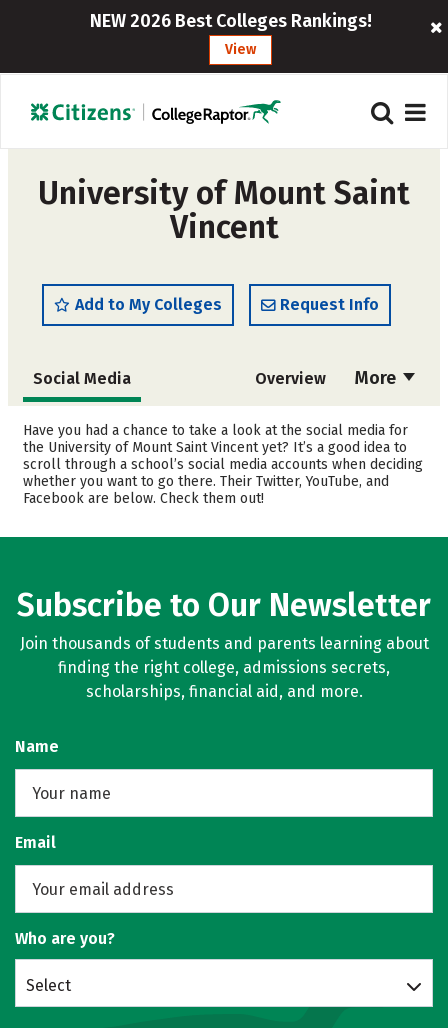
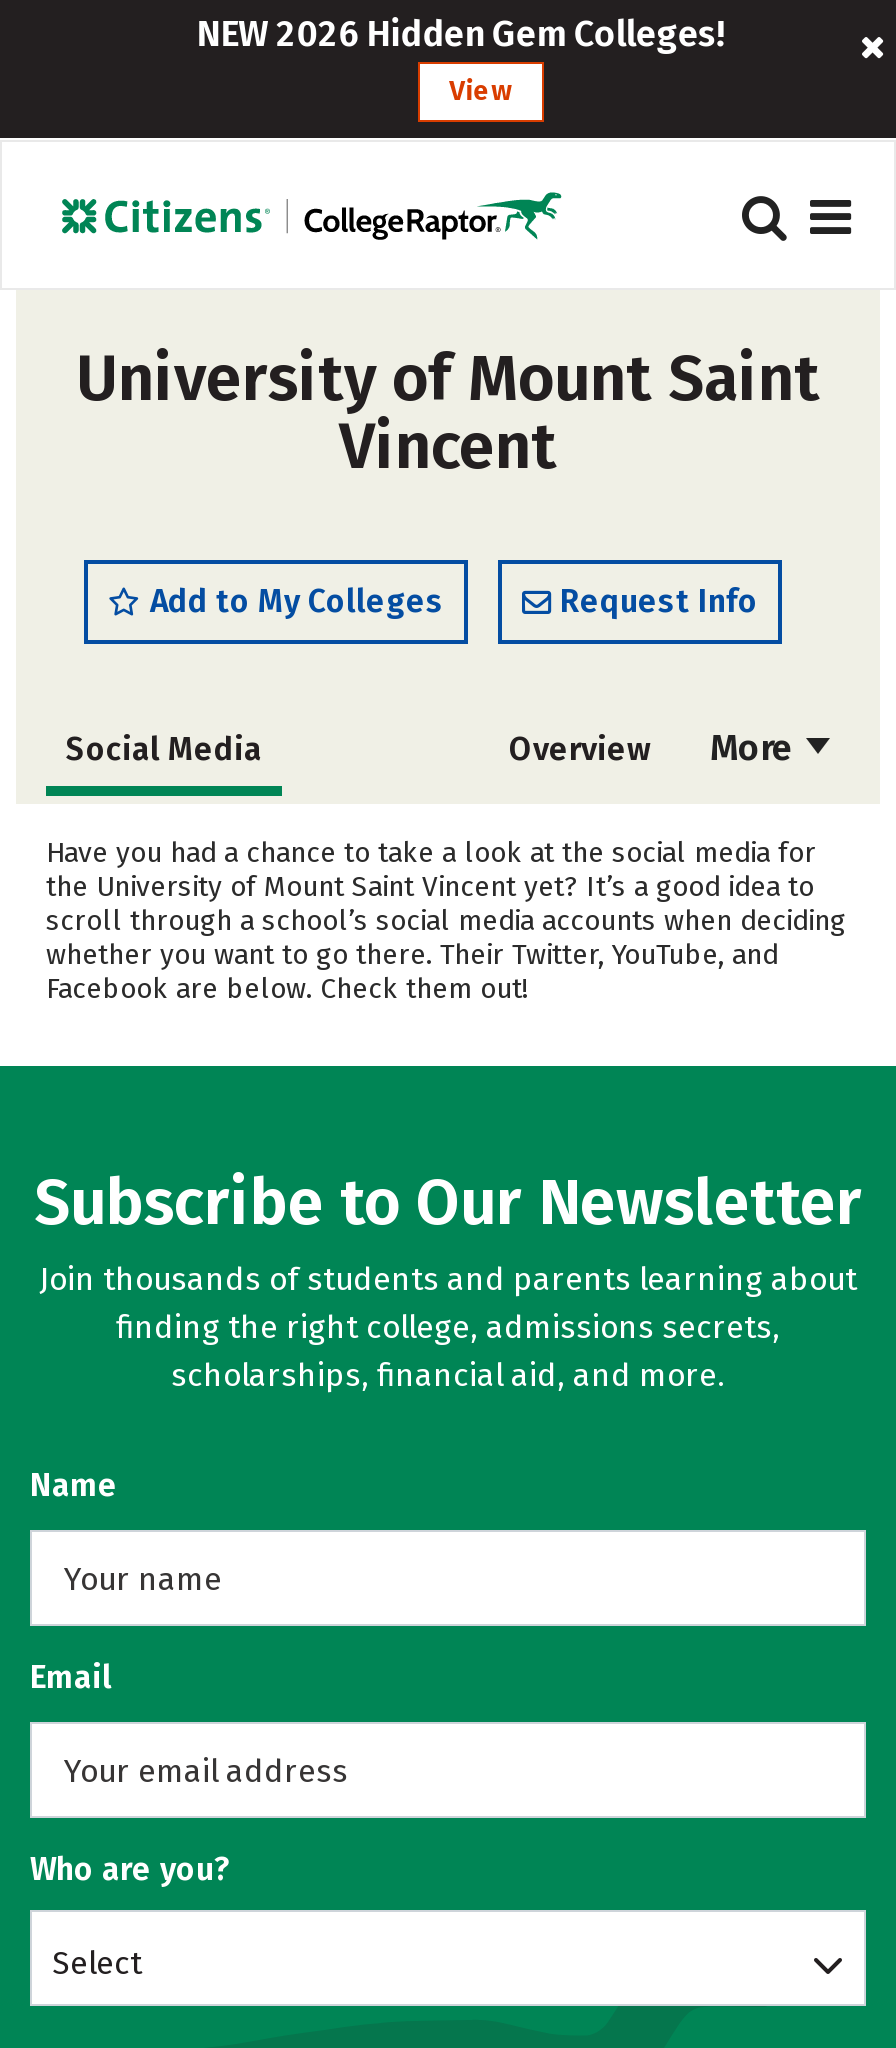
- NEW 2026 Best Colleges Rankings!
+ NEW 2026 Hidden Gem Colleges!
